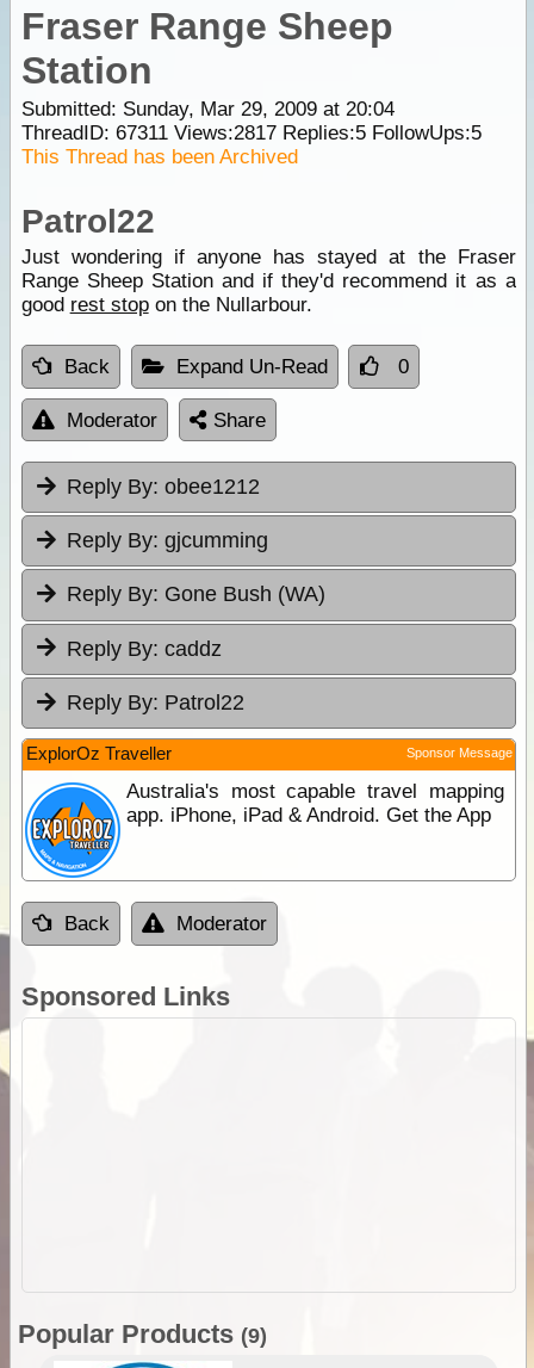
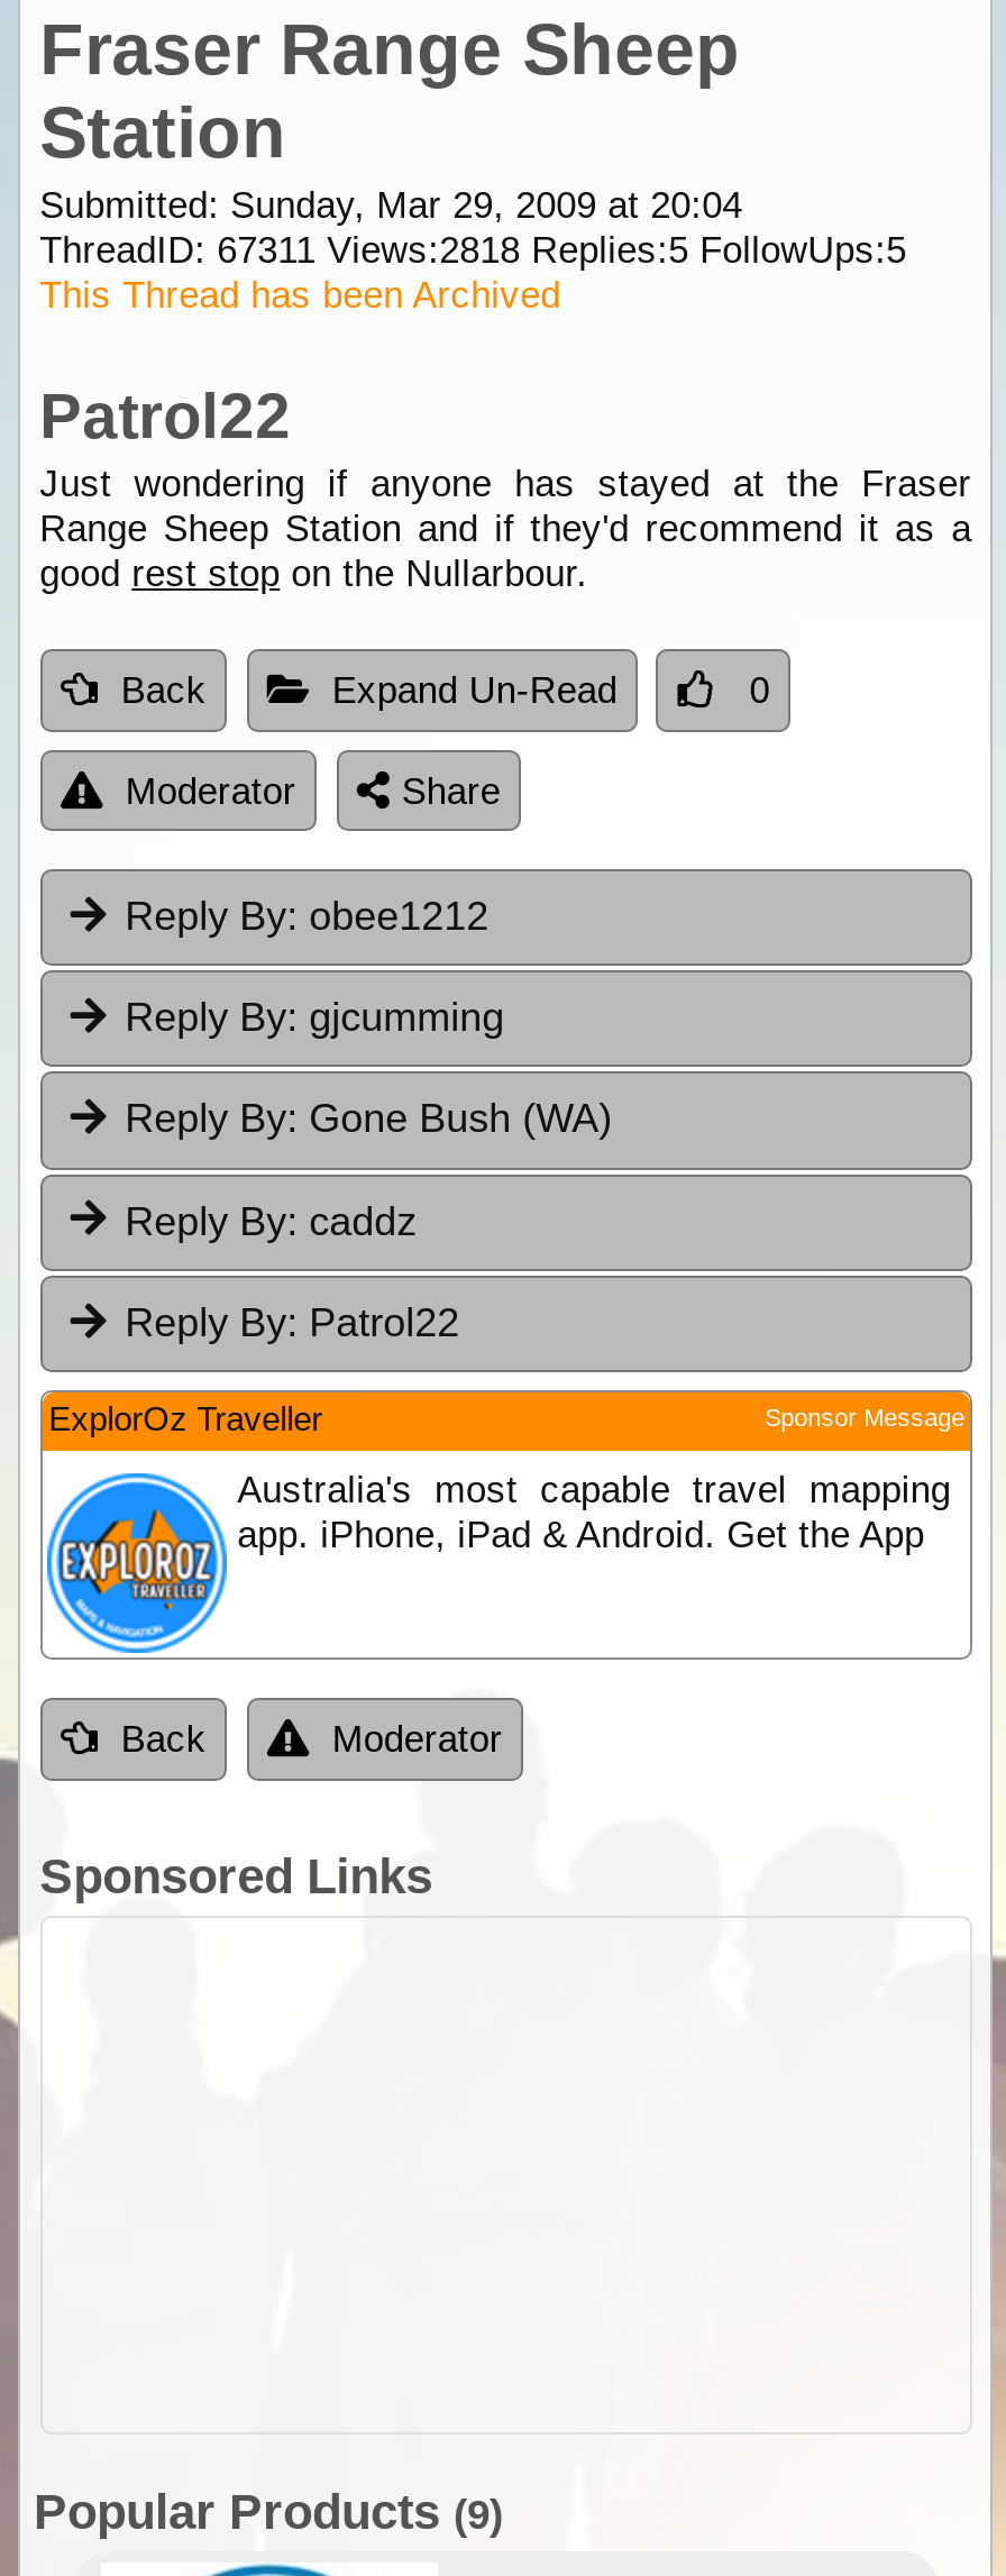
- ThreadID: 67311 Views:2817 Replies:5 FollowUps:5
+ ThreadID: 67311 Views:2818 Replies:5 FollowUps:5
